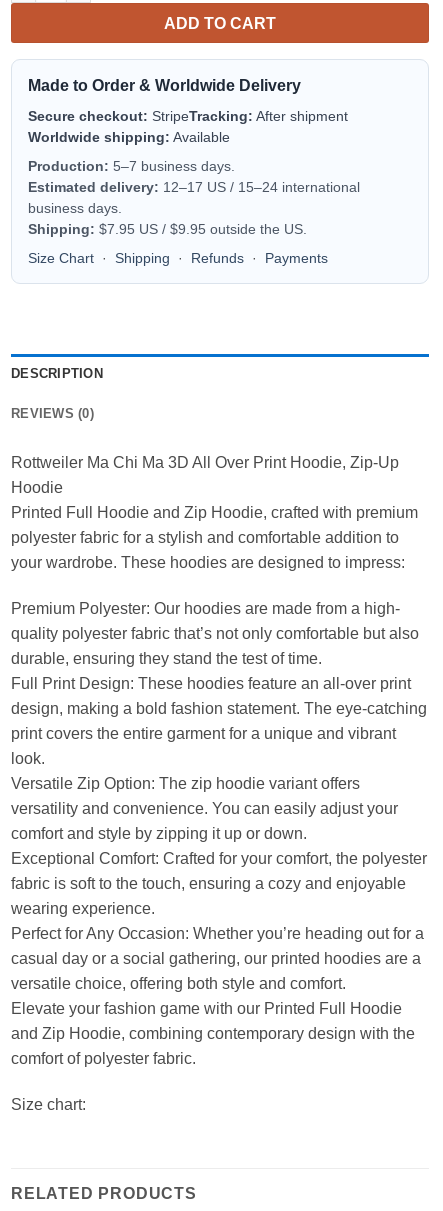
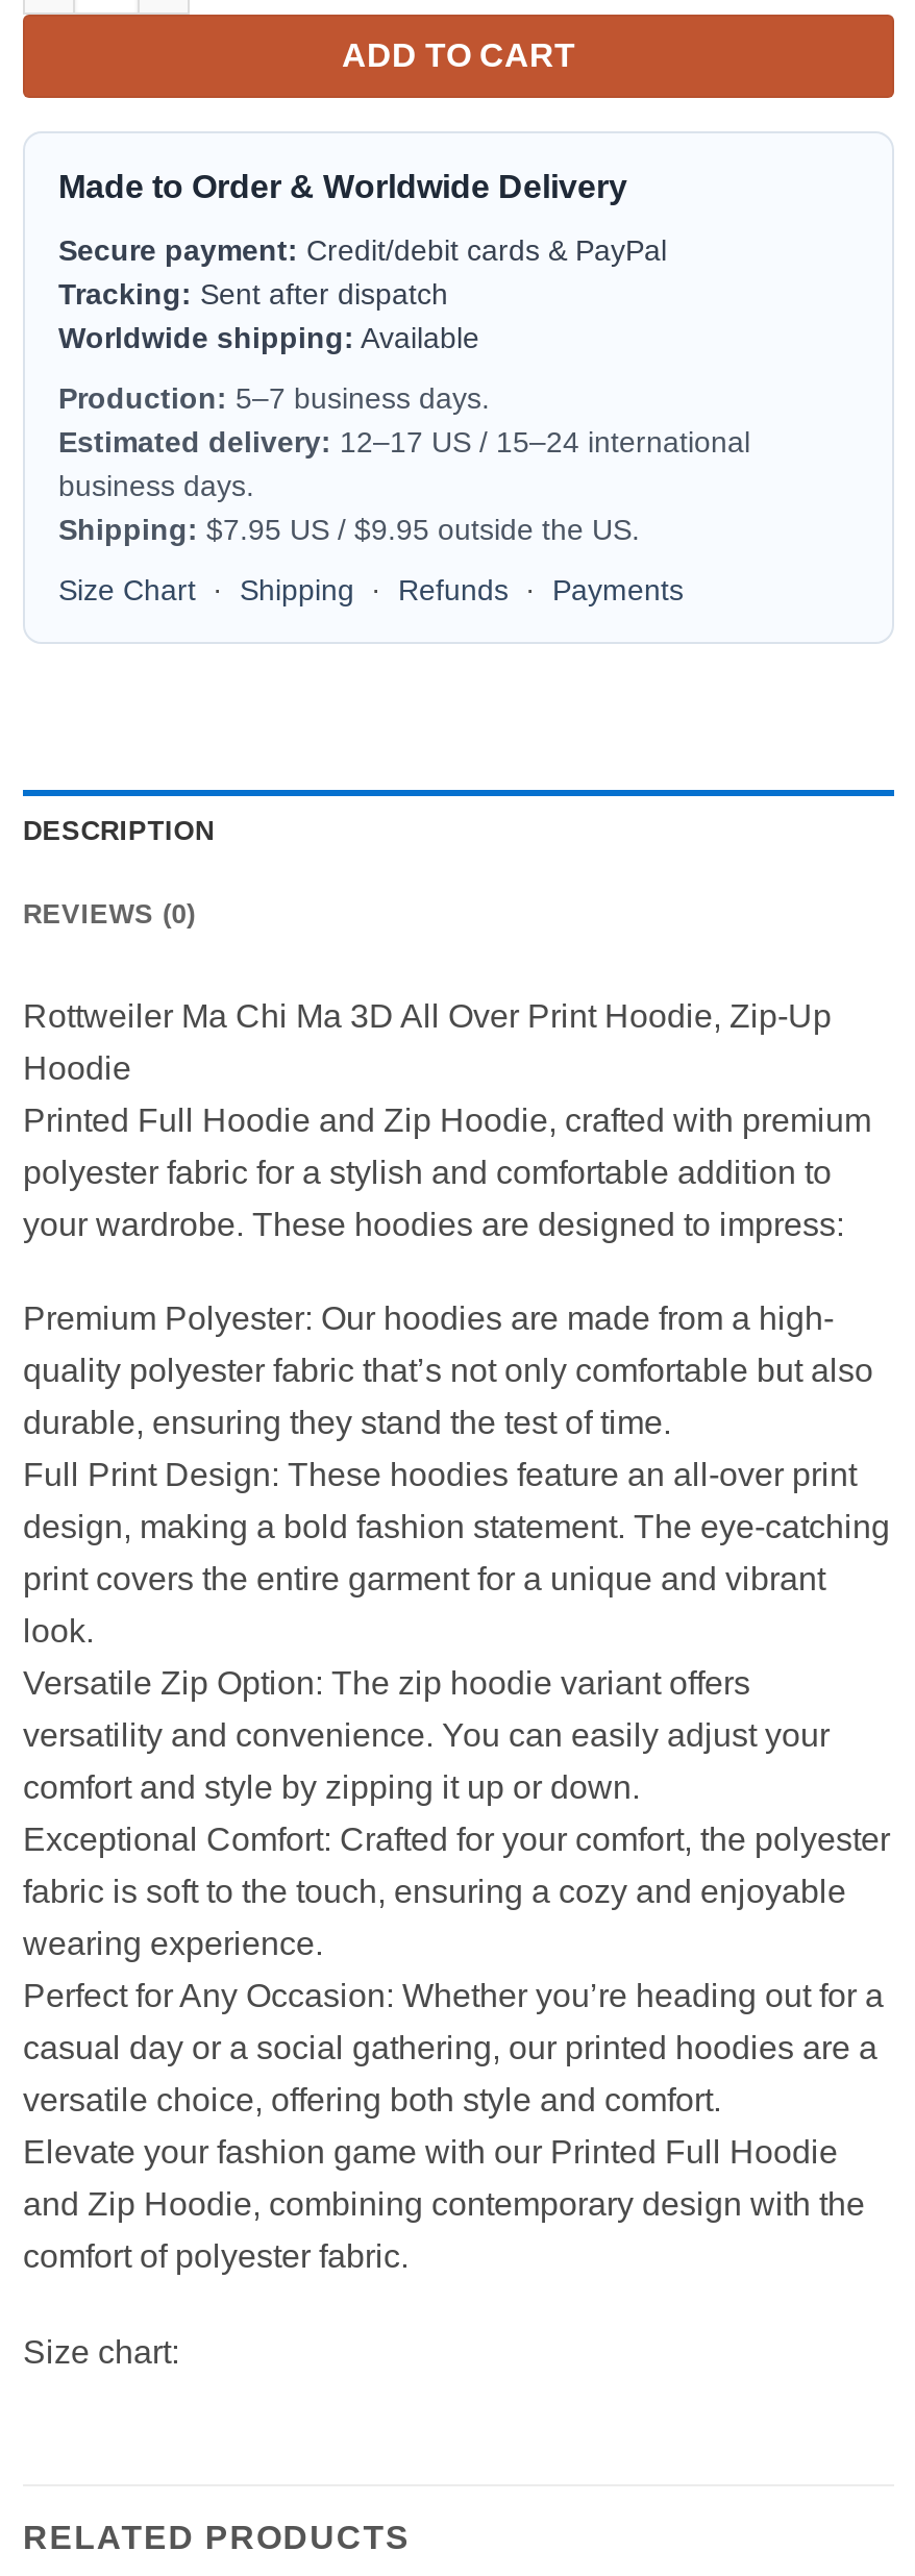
- Secure checkout: StripeTracking: After shipment
+ Secure payment: Credit/debit cards & PayPal
+ Tracking: Sent after dispatch
